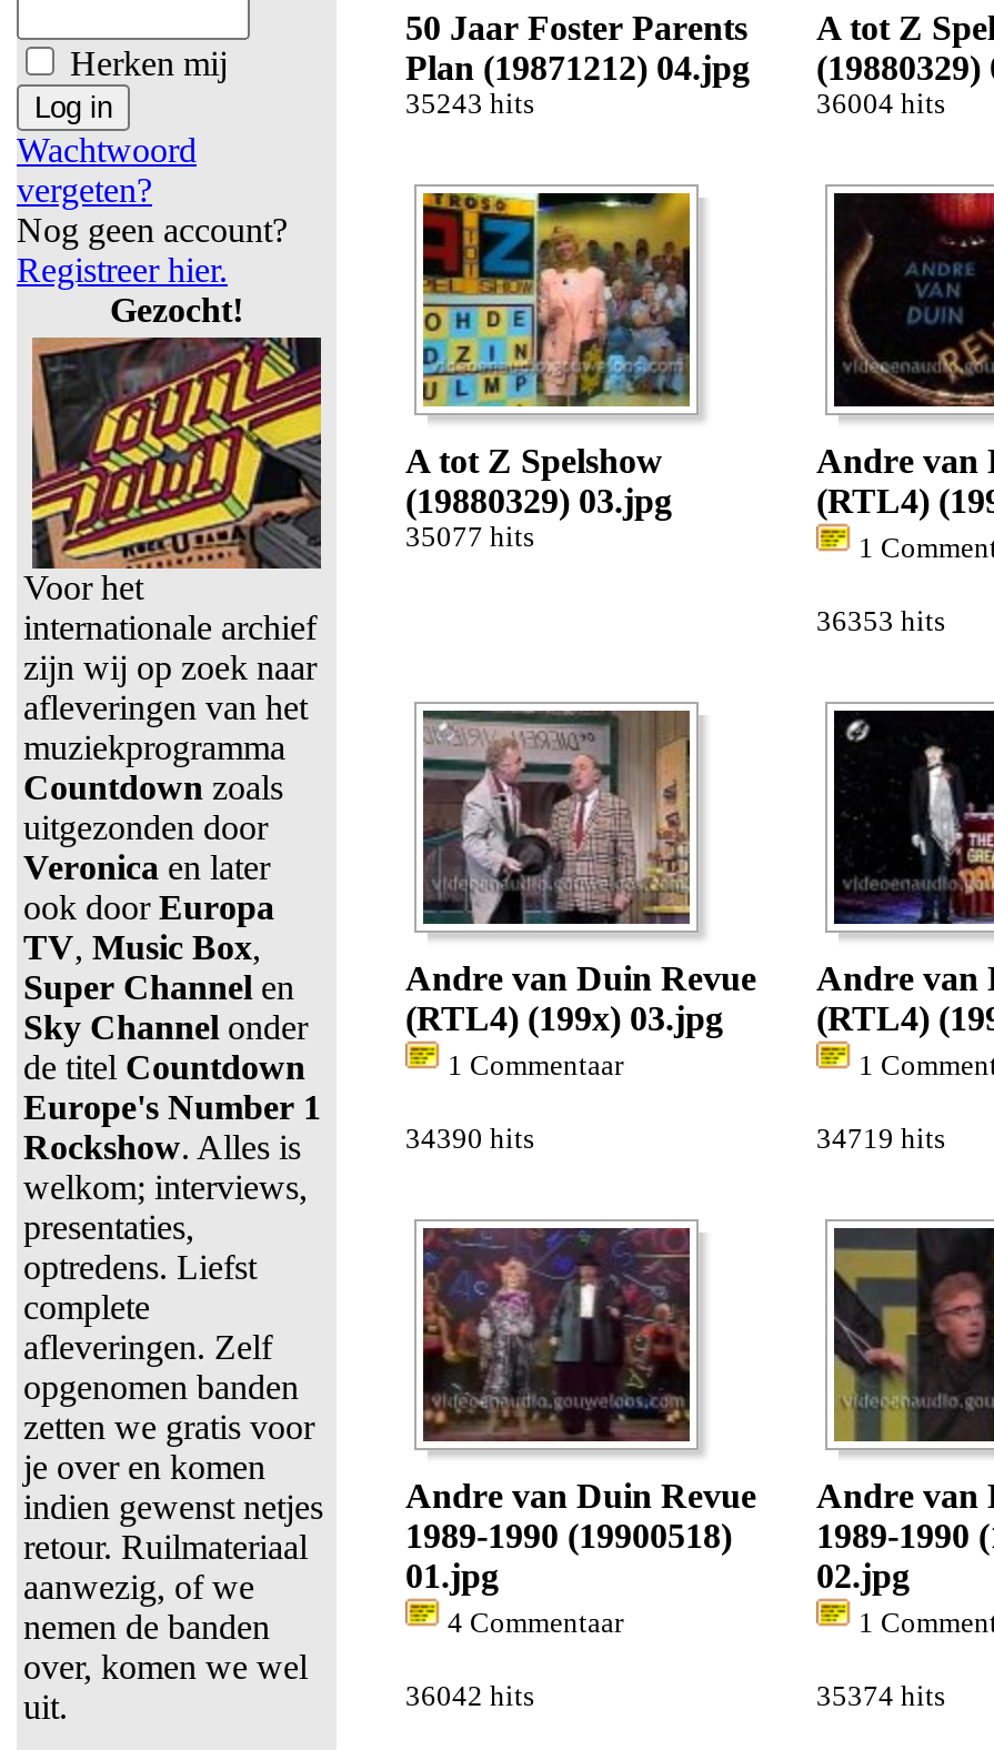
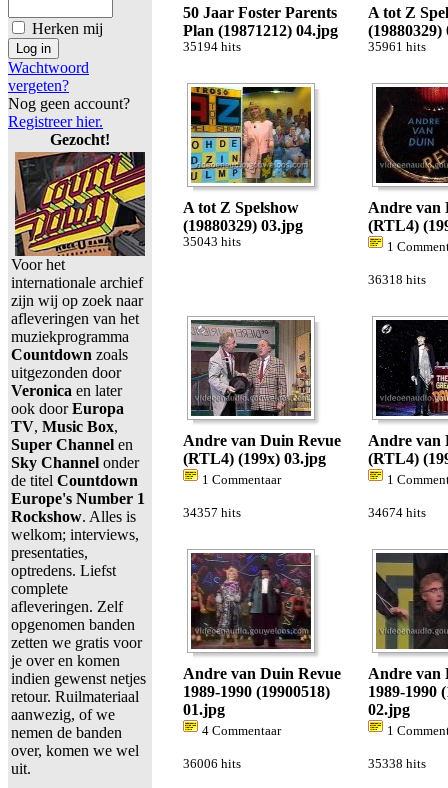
- 35243 hits
+ 35194 hits

- 36004 hits
+ 35961 hits

- 35077 hits
+ 35043 hits

- 36353 hits
+ 36318 hits

- 34390 hits
+ 34357 hits

- 34719 hits
+ 34674 hits

- 36042 hits
+ 36006 hits

- 35374 hits
+ 35338 hits
